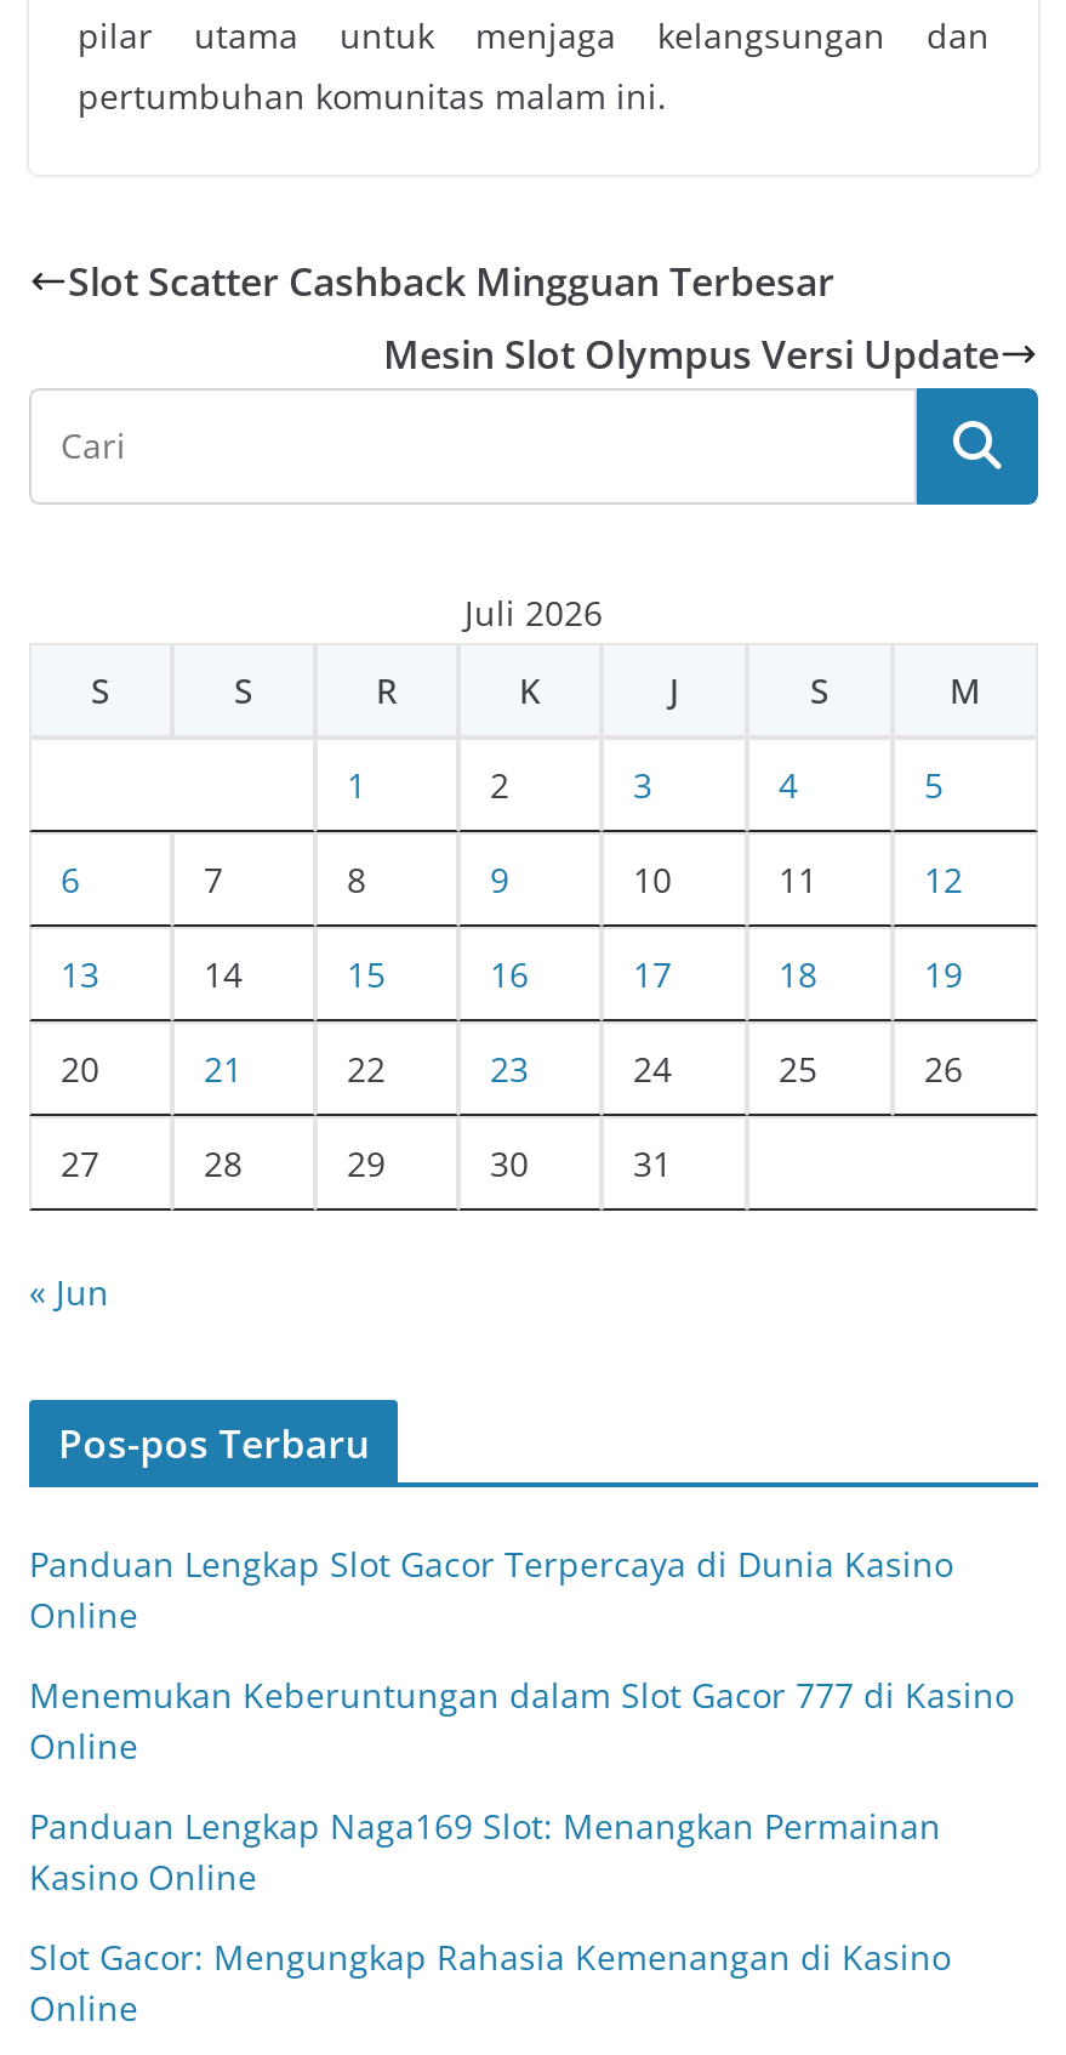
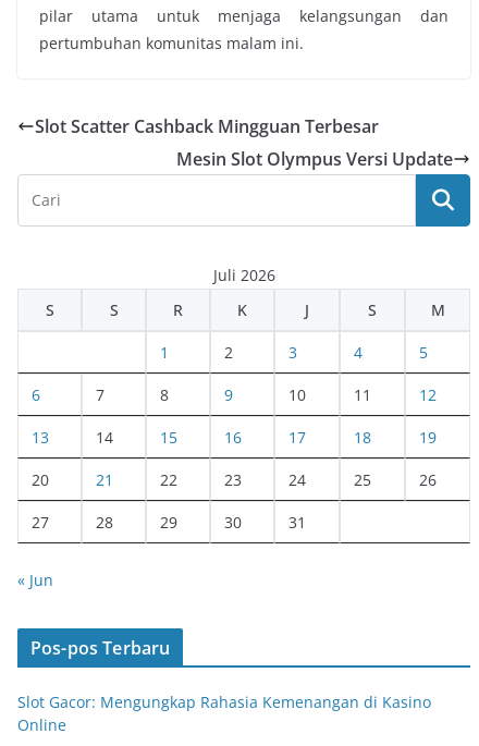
- Panduan Lengkap Slot Gacor Terpercaya di Dunia Kasino
- Online
- Menemukan Keberuntungan dalam Slot Gacor 777 di Kasino
- Online
- Panduan Lengkap Naga169 Slot: Menangkan Permainan
- Kasino Online
